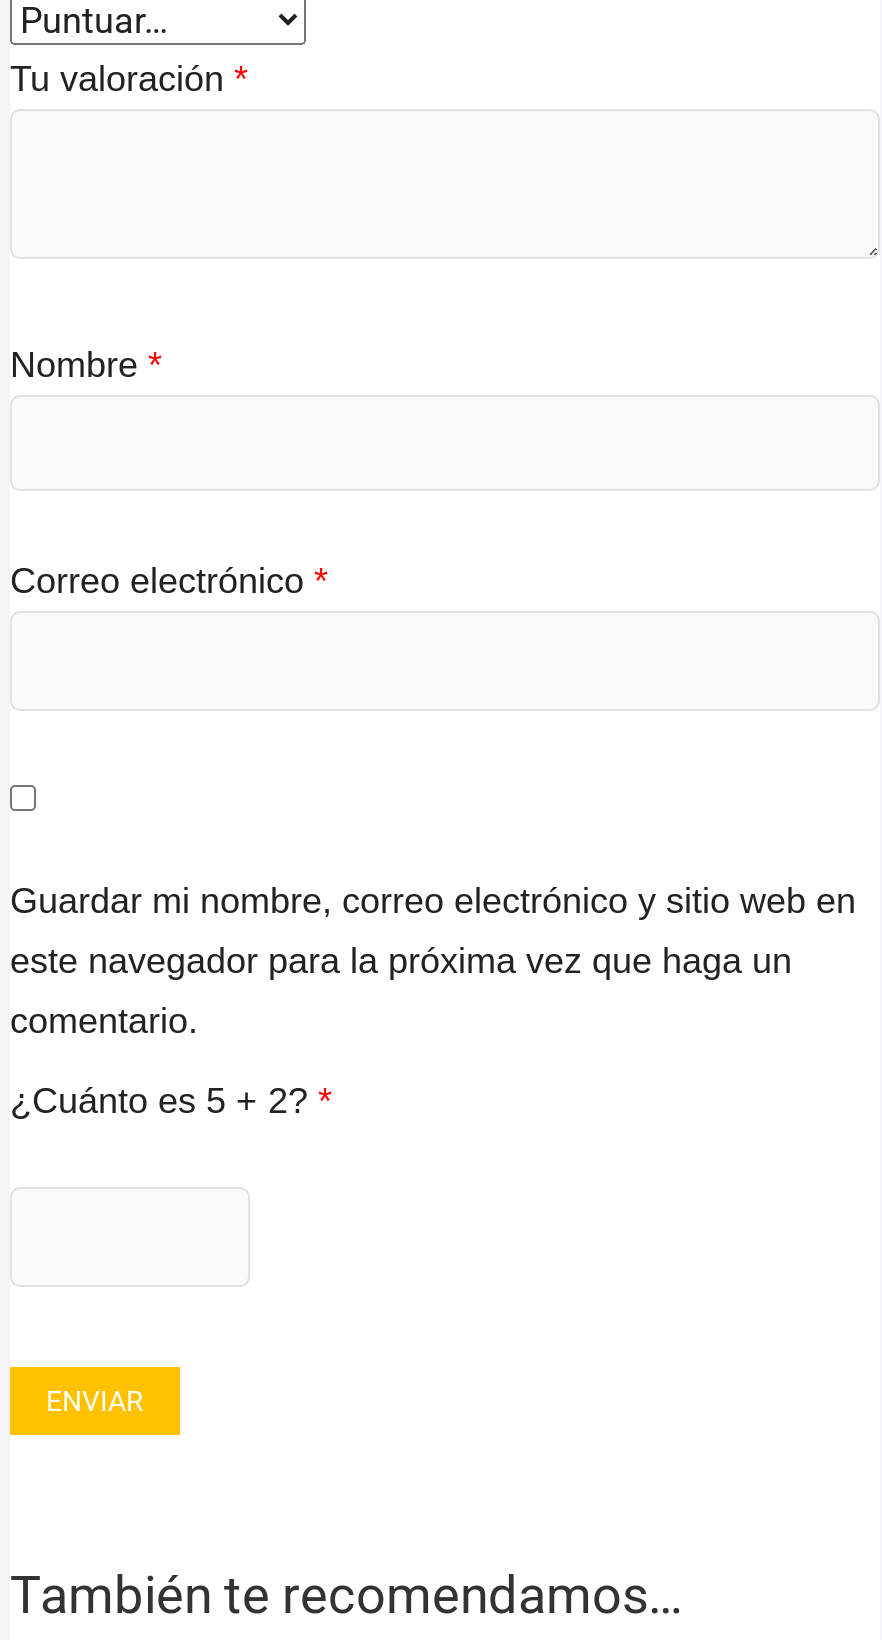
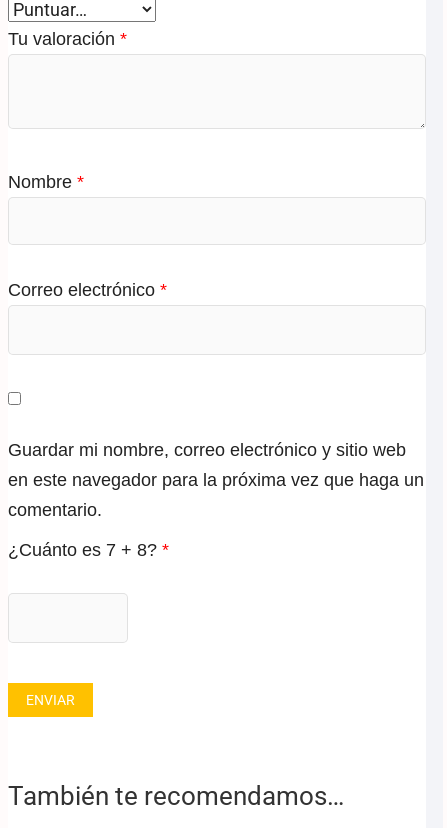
- ¿Cuánto es 5 + 2? *
+ ¿Cuánto es 7 + 8? *
